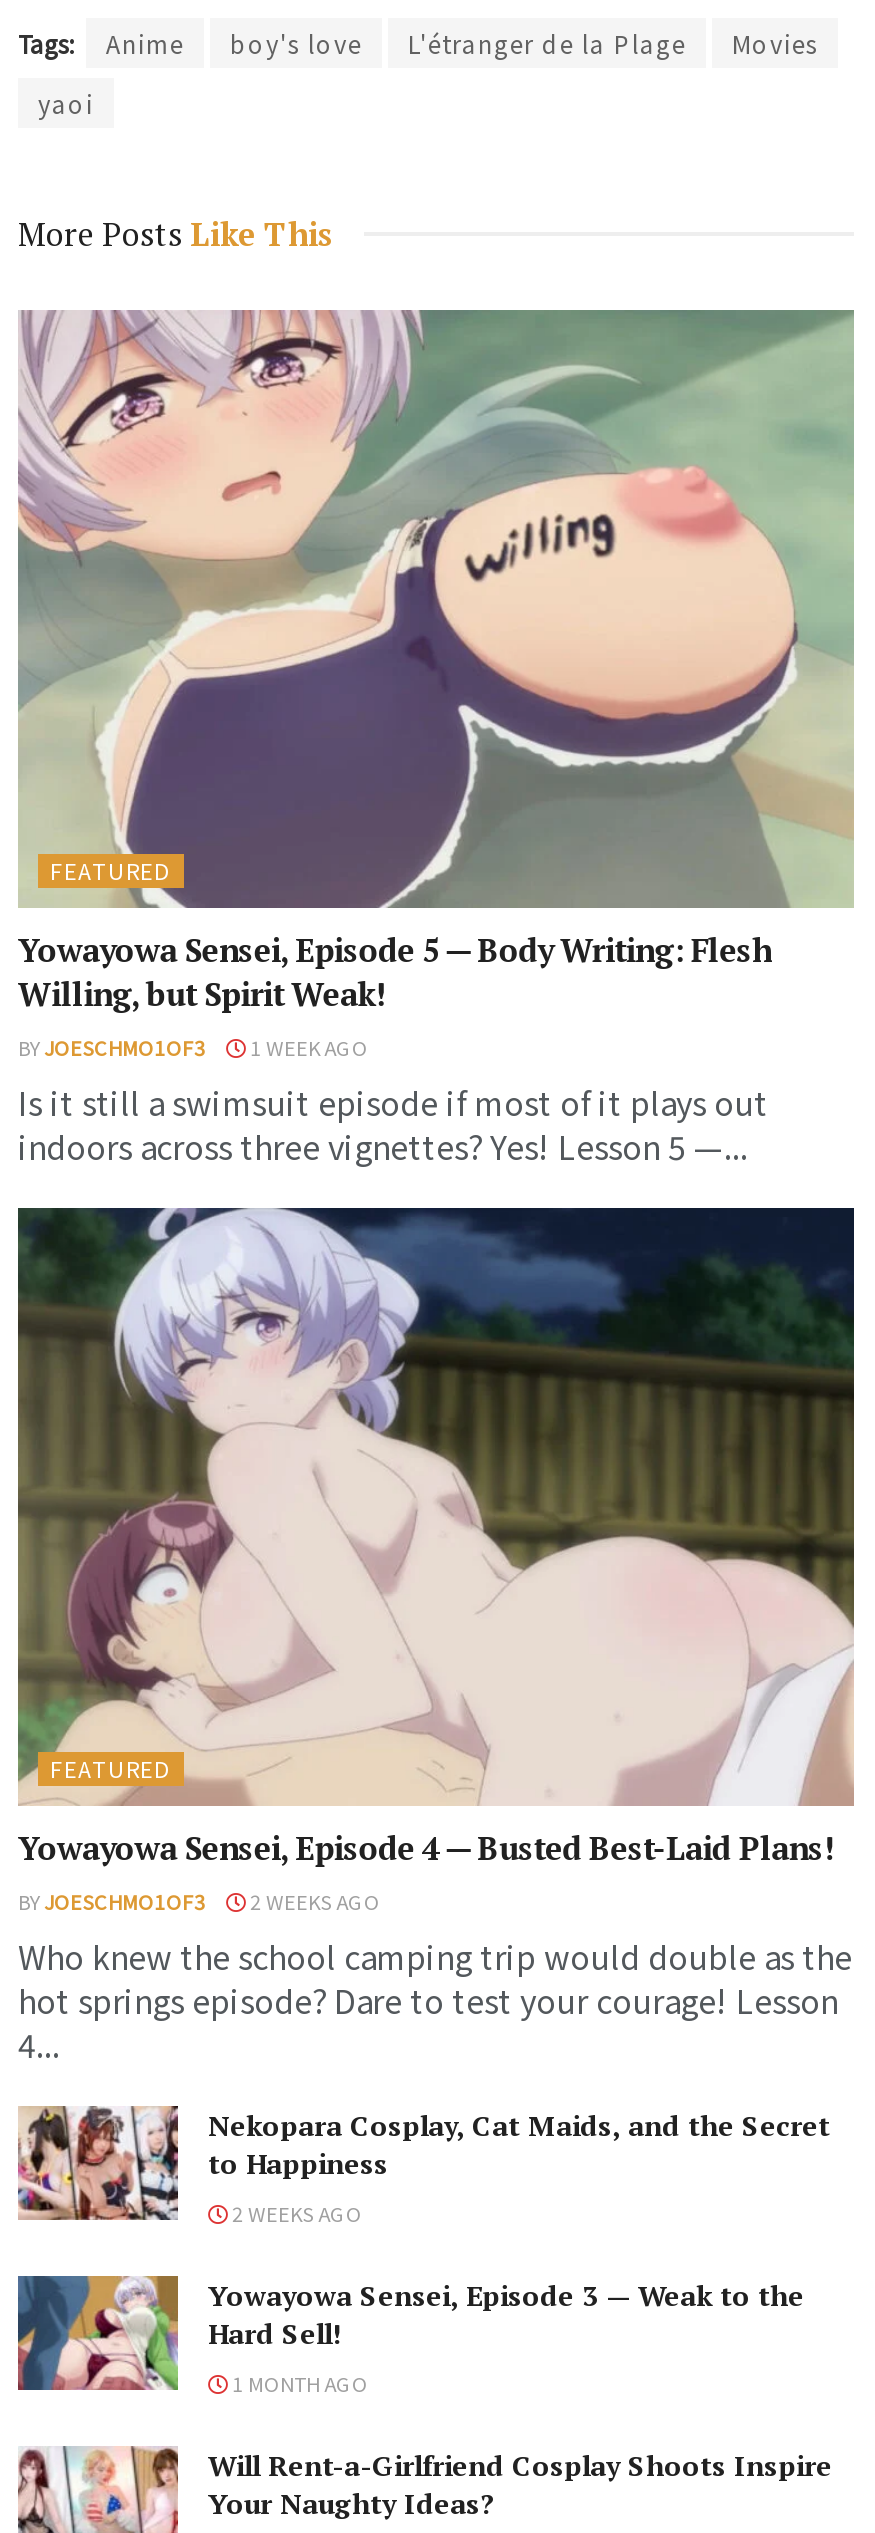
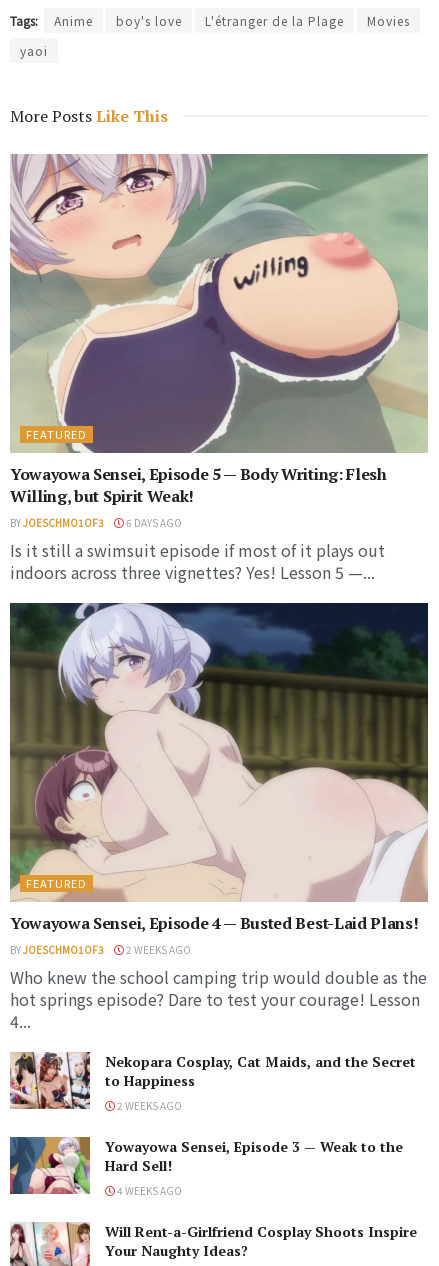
- BY JOESCHMO1OF3 1 WEEK AGO
+ BY JOESCHMO1OF3 6 DAYS AGO

- 1 MONTH AGO
+ 4 WEEKS AGO
